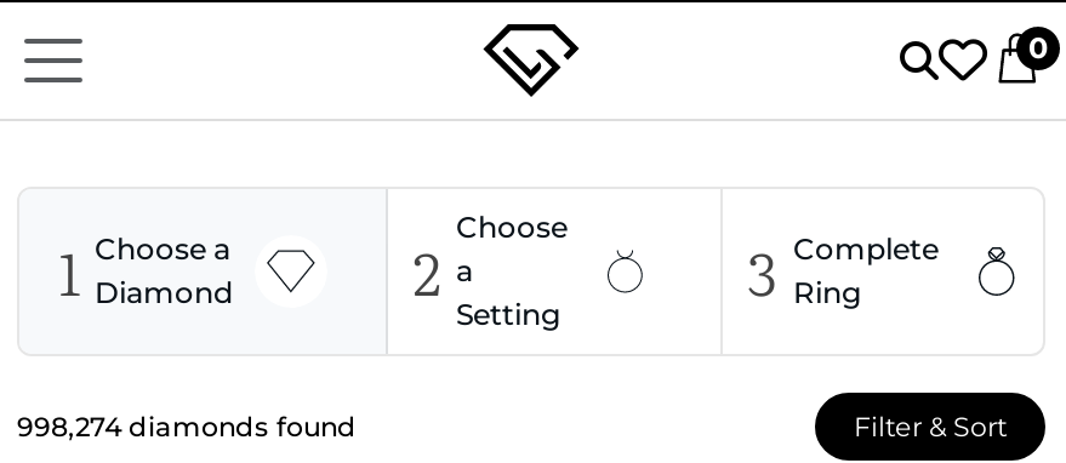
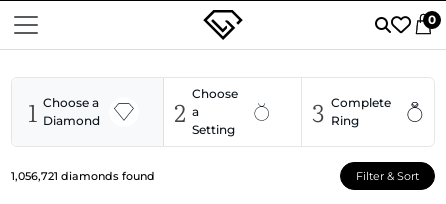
- 998,274 diamonds found
+ 1,056,721 diamonds found
